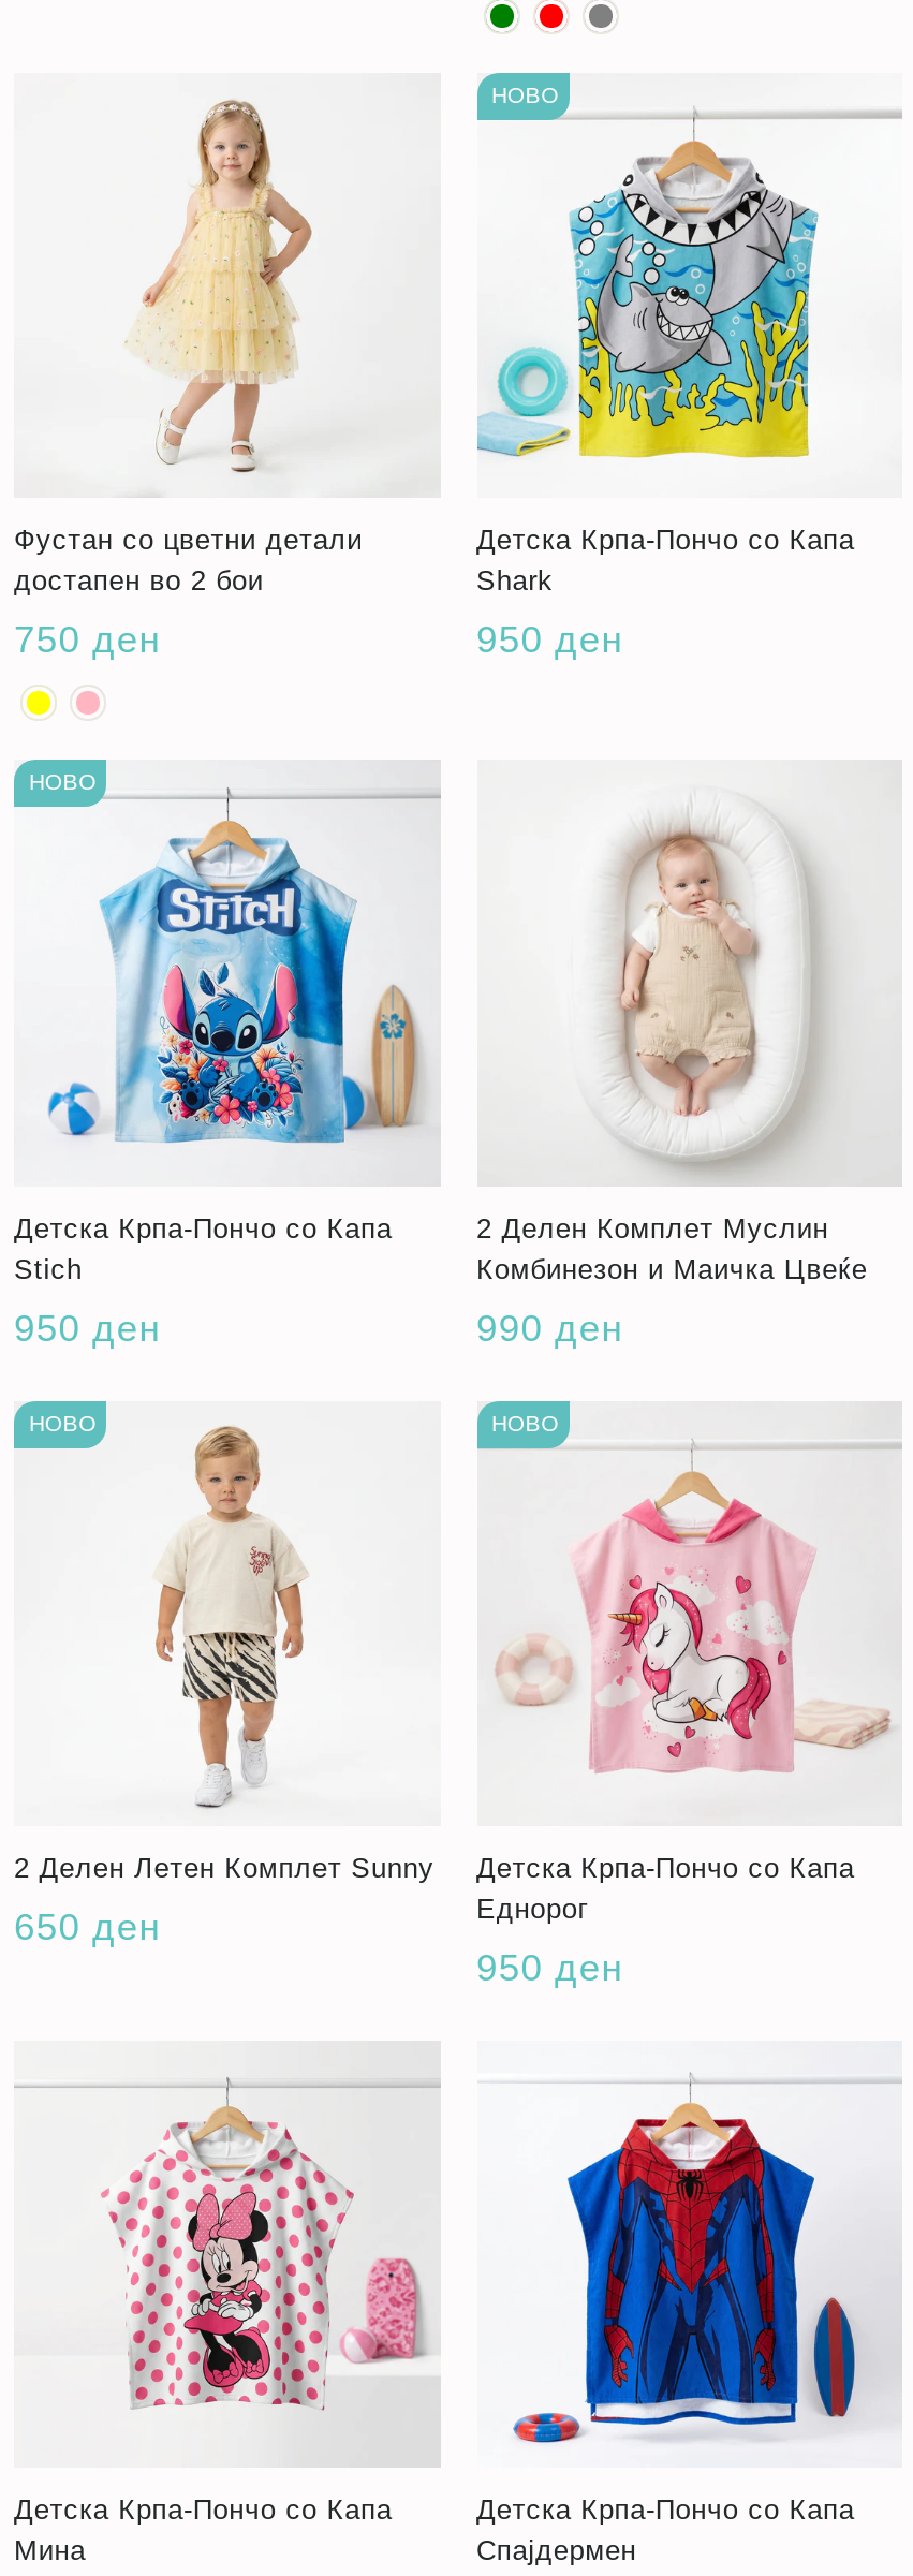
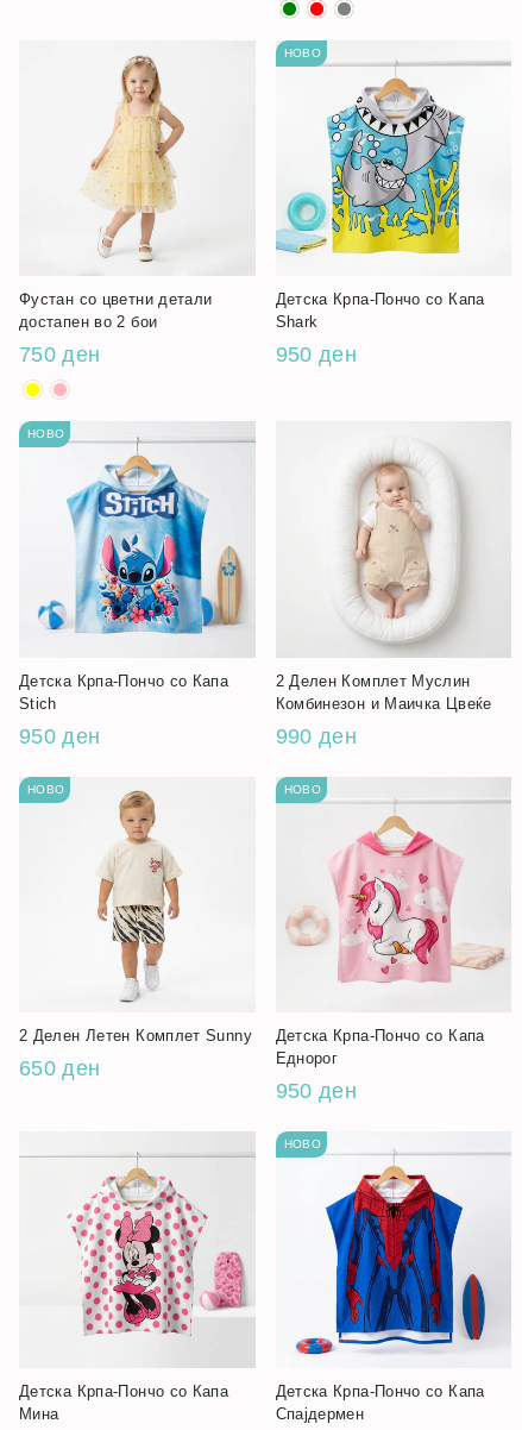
+ НОВО
